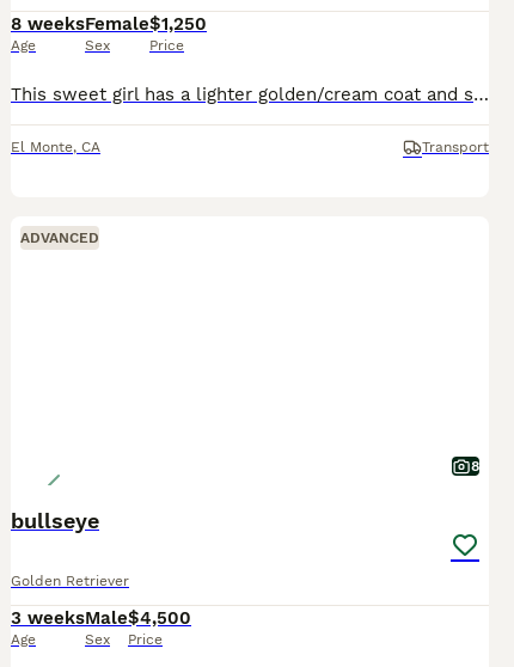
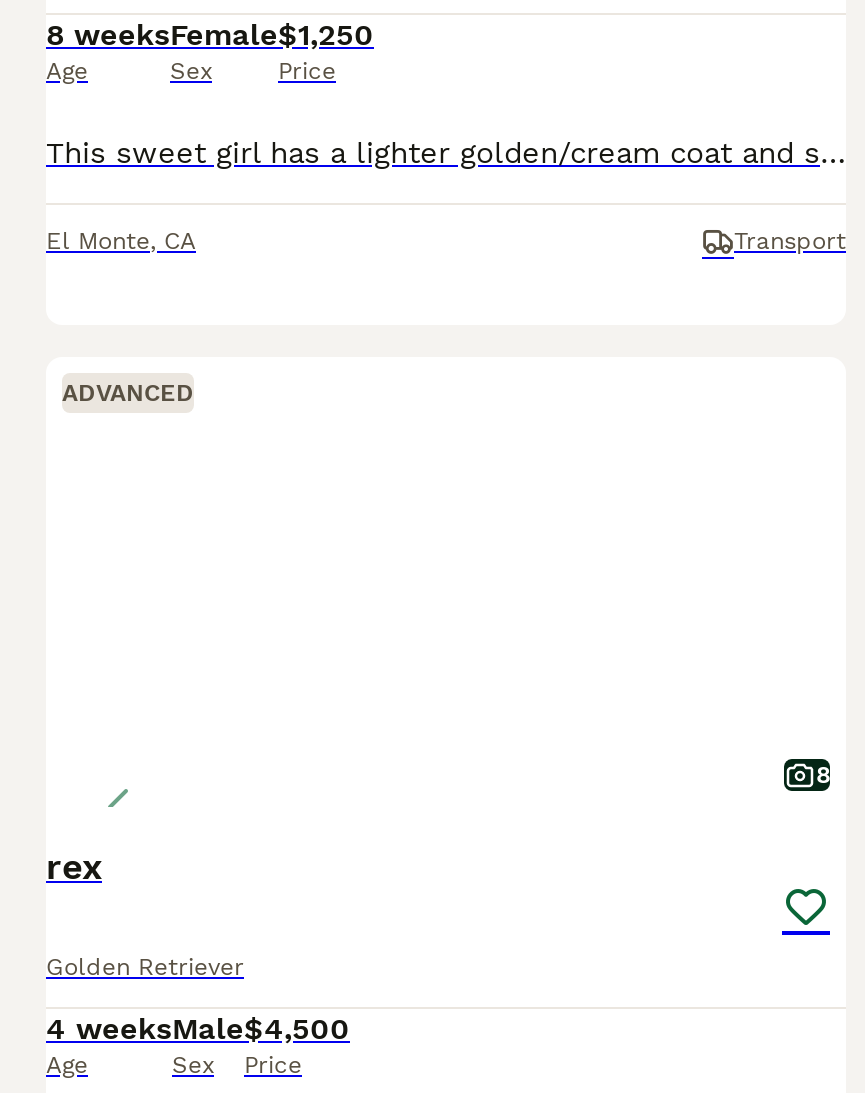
- bullseye
+ rex

- 3 weeks Male $4,500
+ 4 weeks Male $4,500
